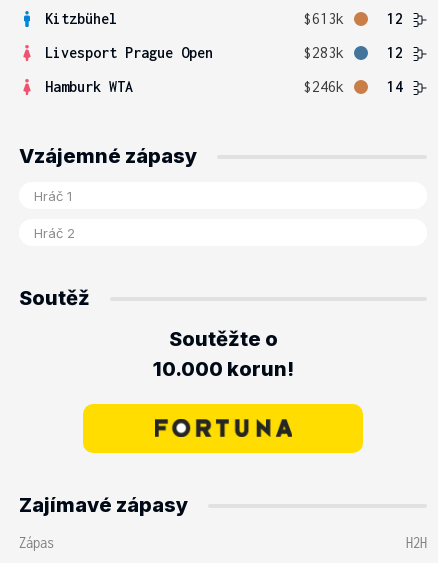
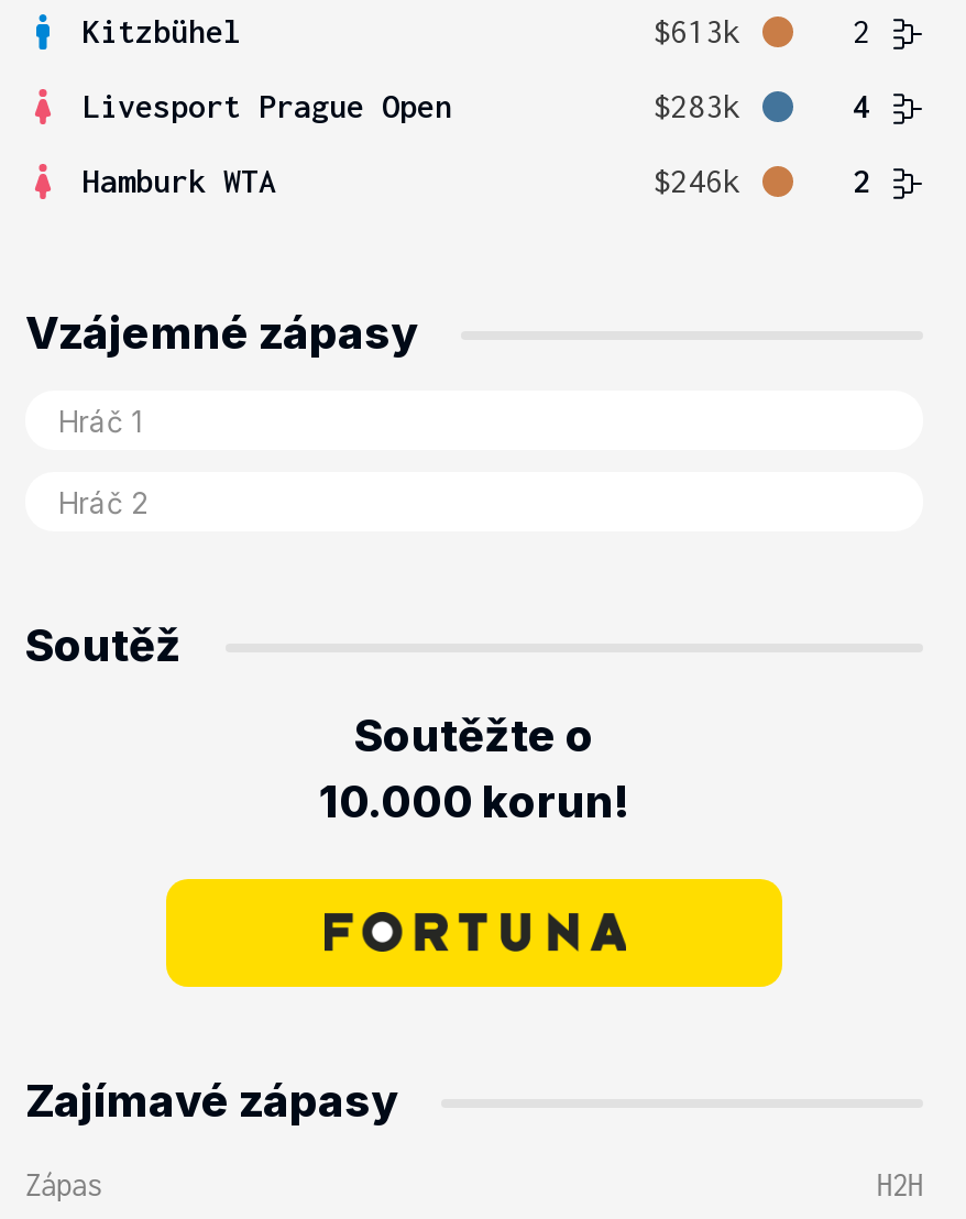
- 12
+ 2

- 12
+ 4

- 14
+ 2
